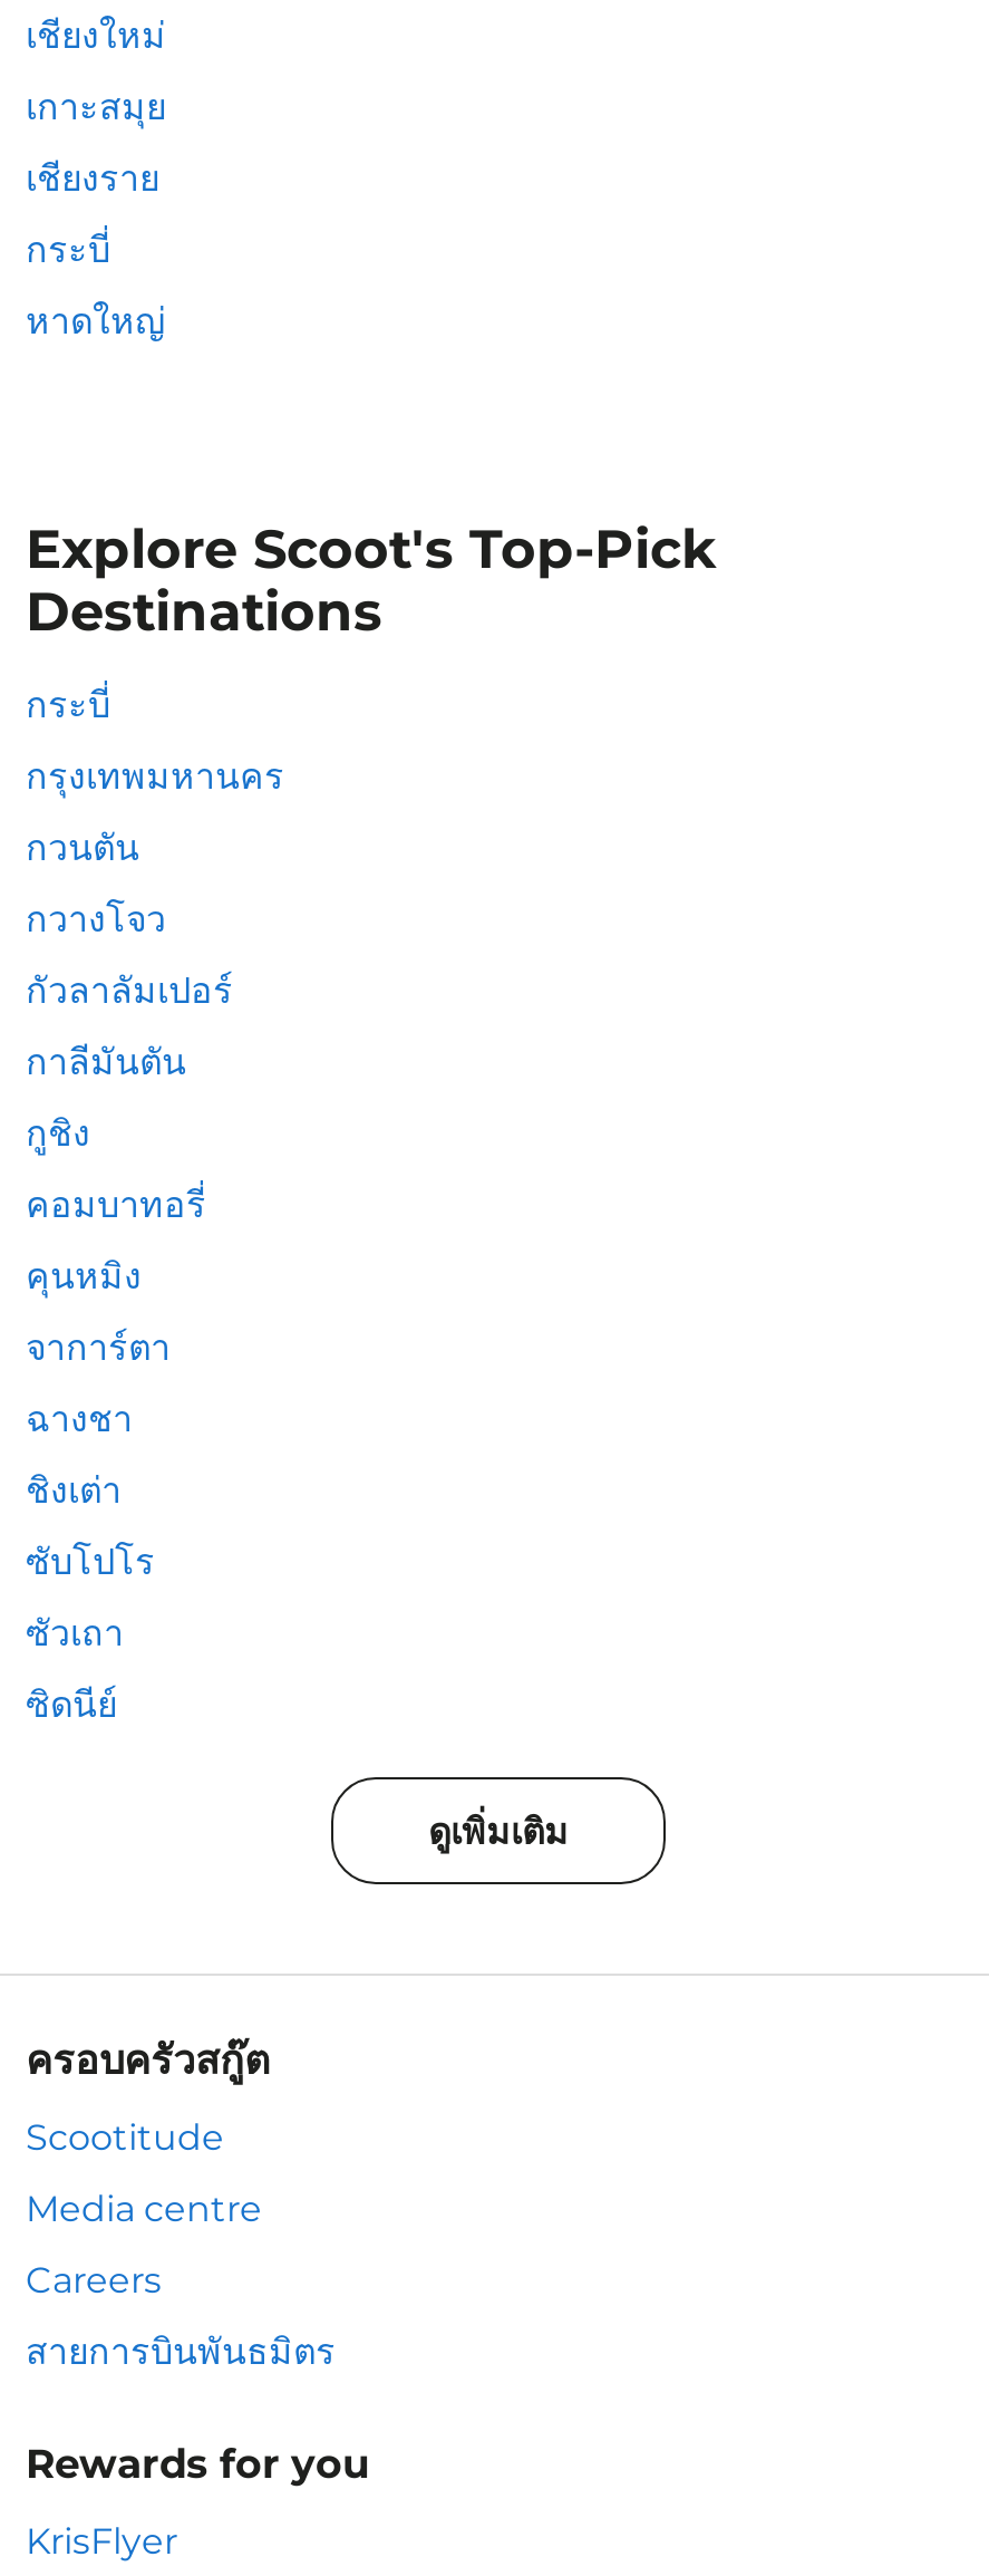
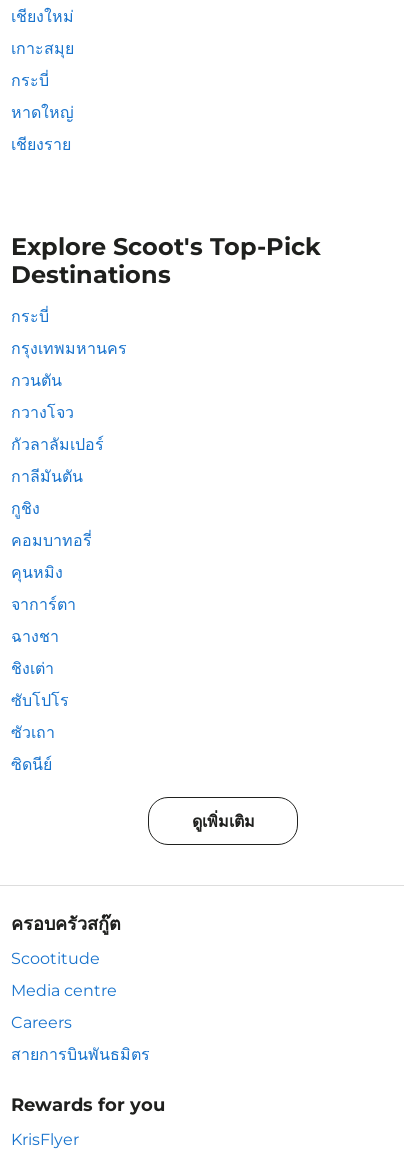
moved down: เชียงราย

moved up: กระบี่ | หาดใหญ่
